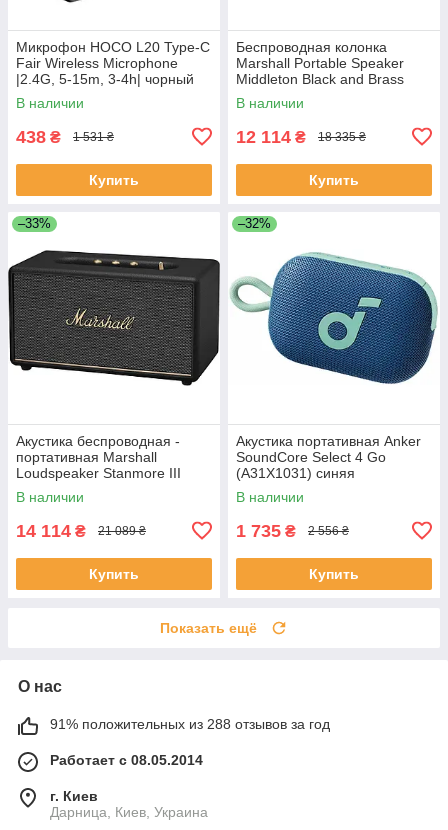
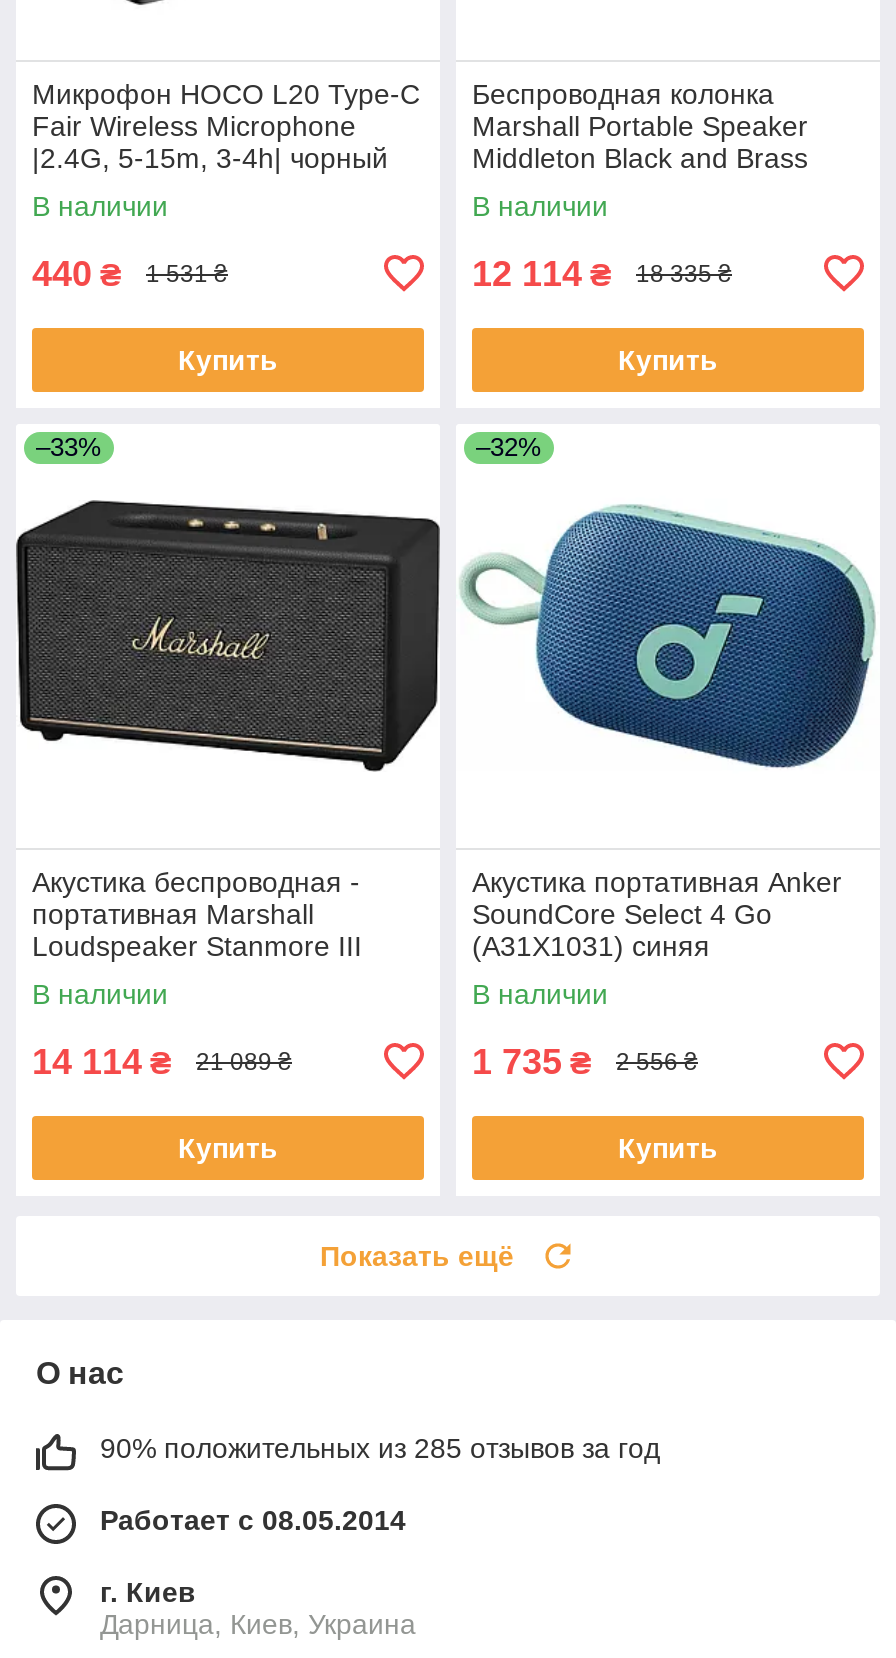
- 438 ₴
+ 440 ₴

- 91% положительных из 288 отзывов за год
+ 90% положительных из 285 отзывов за год
